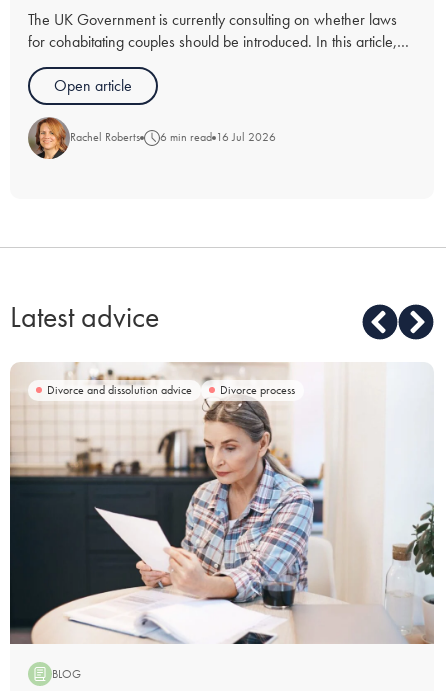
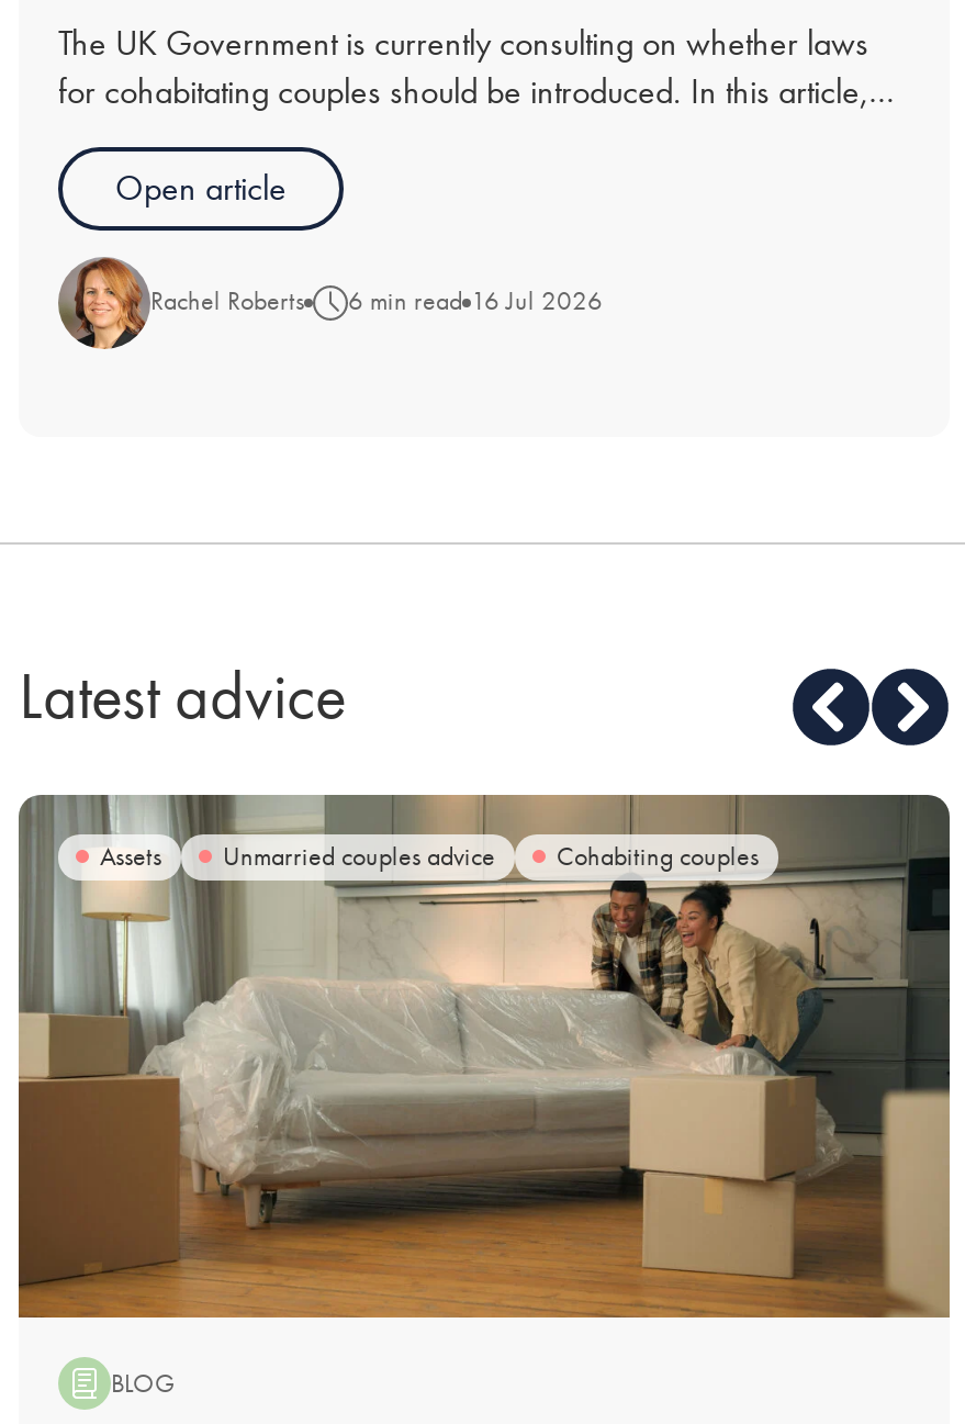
- [image]
- Divorce and dissolution advice
- Divorce process
+ [image]
+ Assets
+ Unmarried couples advice
+ Cohabiting couples
